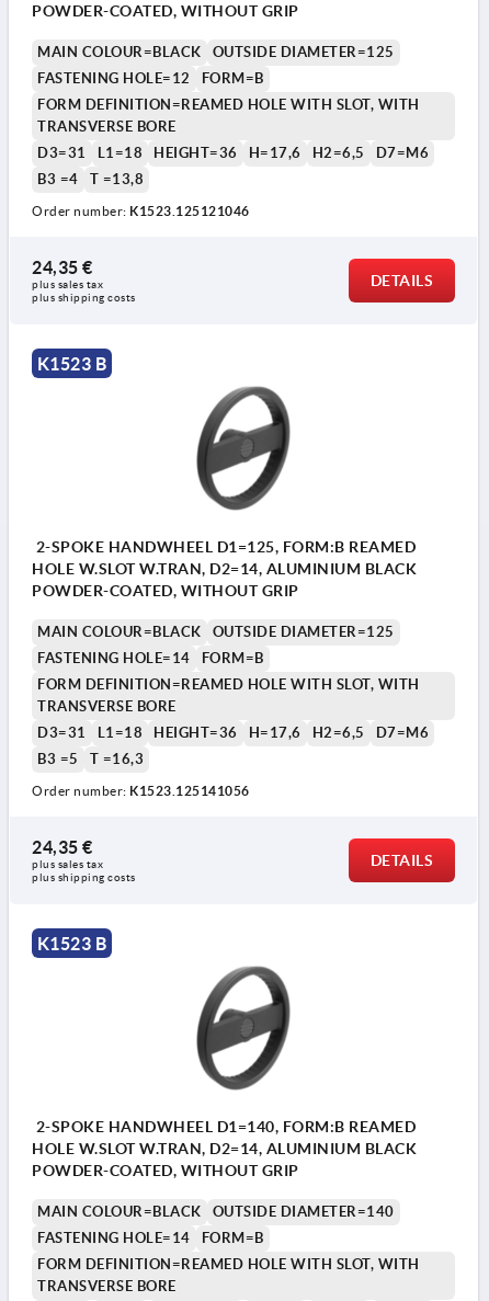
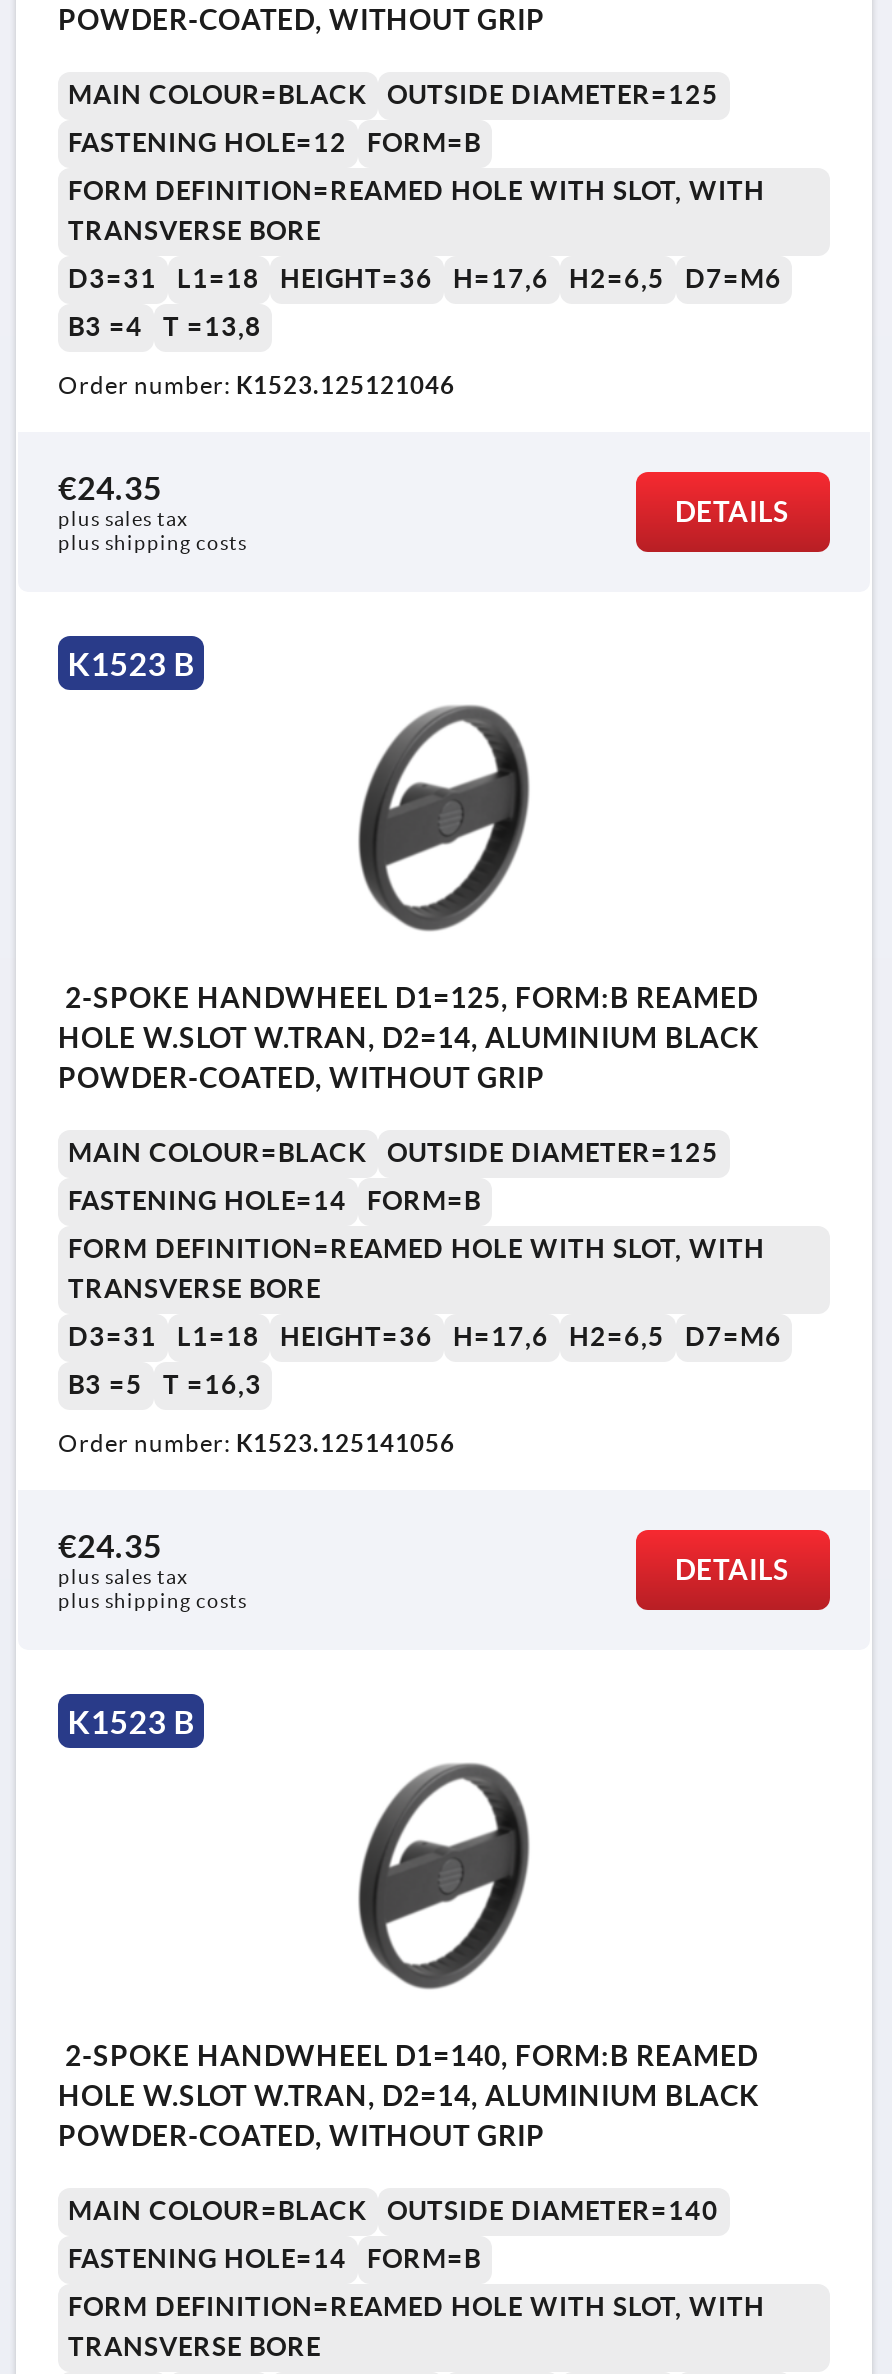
- 24,35 €
+ €24.35

- 24,35 €
+ €24.35
